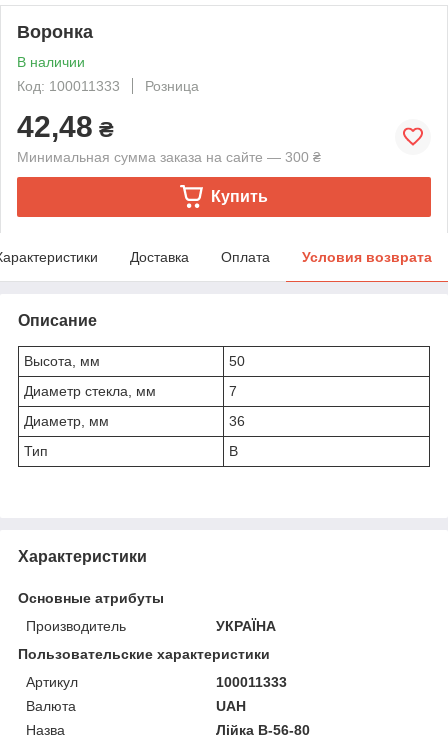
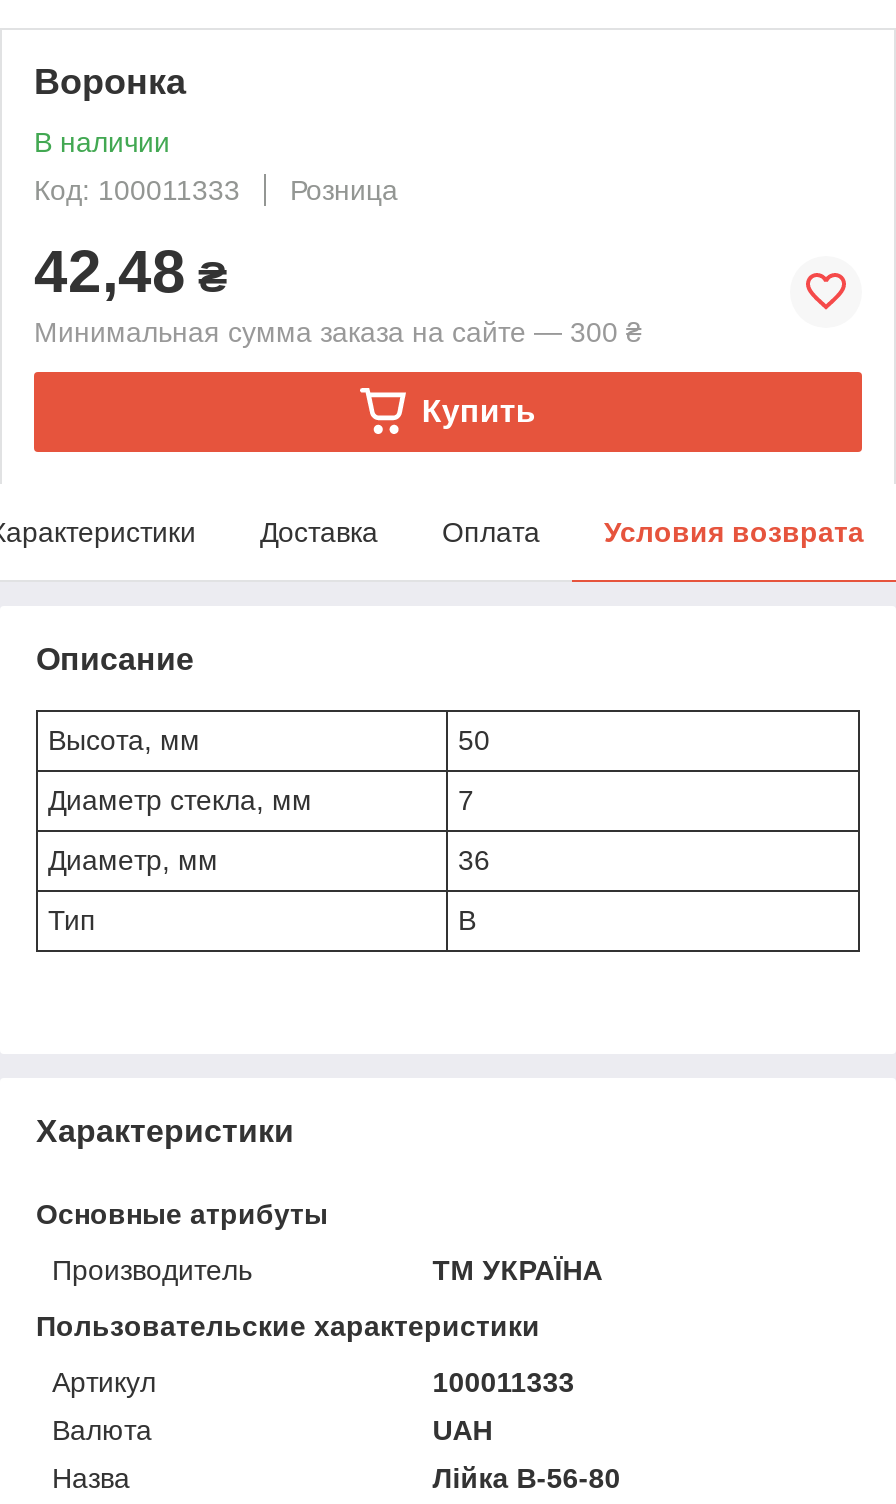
- УКРАЇНА
+ ТМ УКРАЇНА
